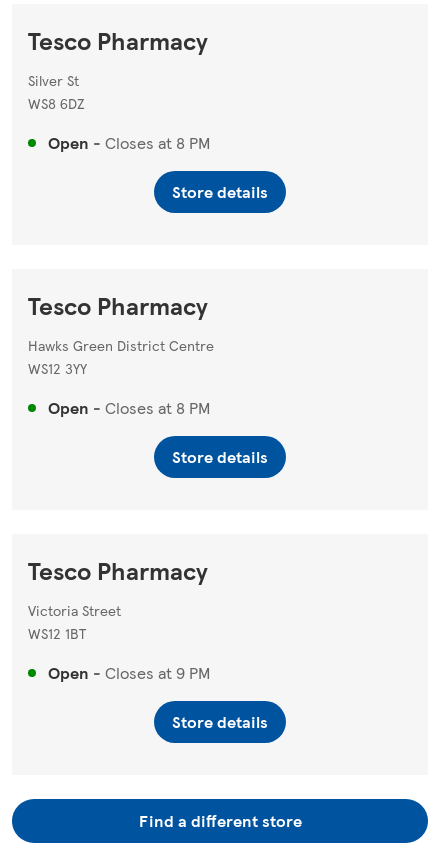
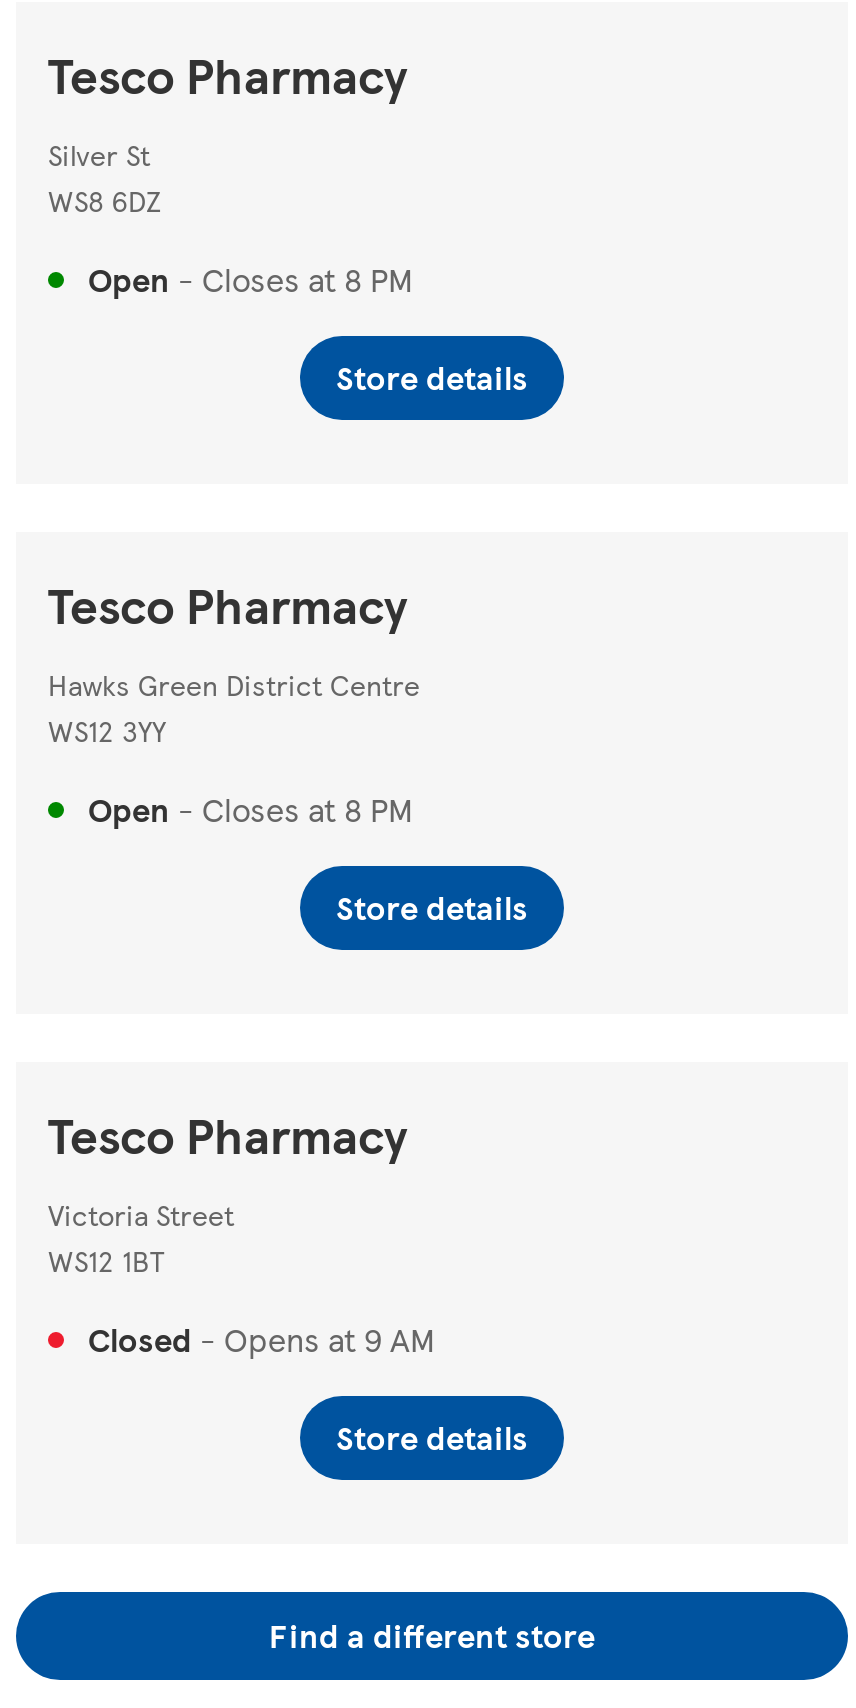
- Open - Closes at 9 PM
+ Closed - Opens at 9 AM
